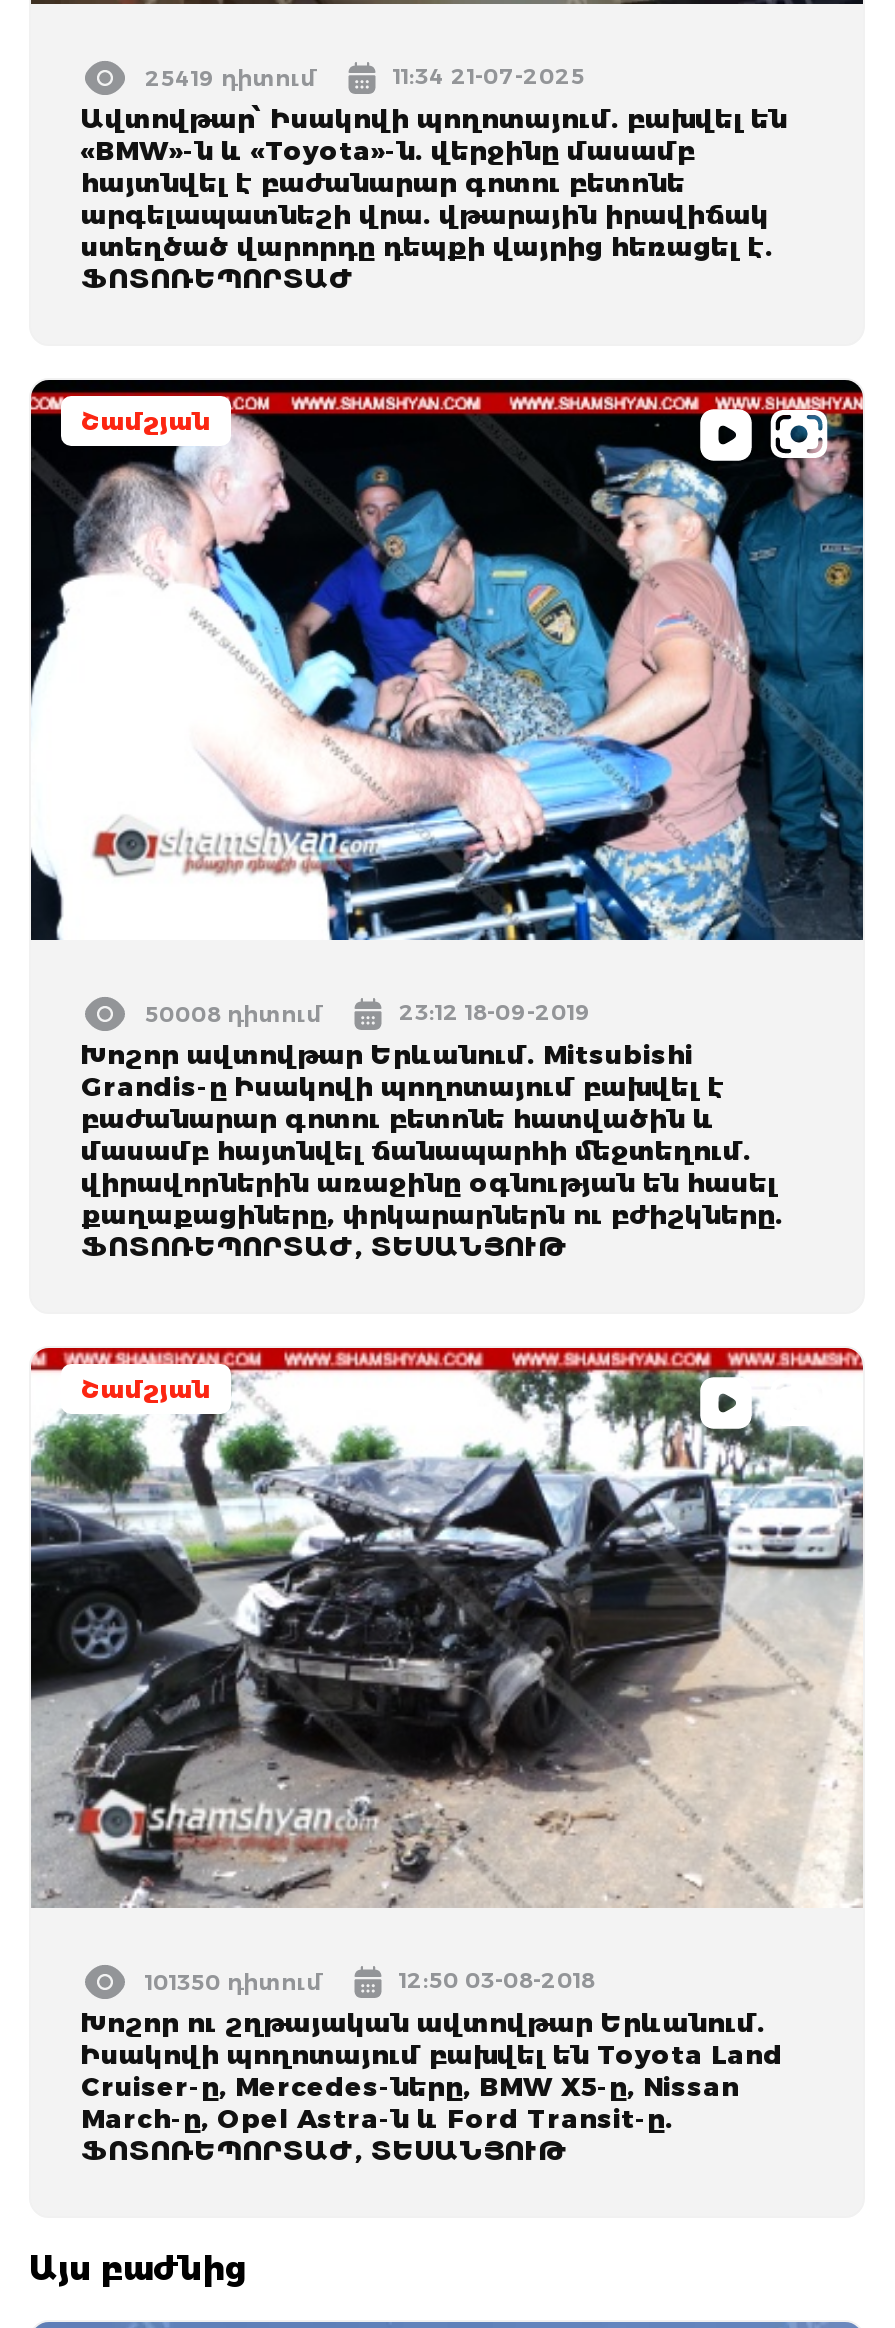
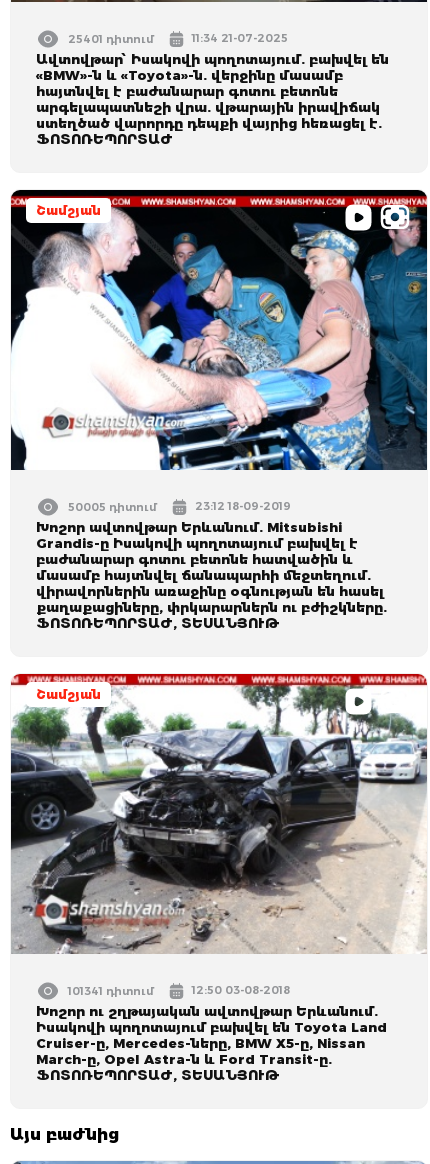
- 25419 դիտում
+ 25401 դիտում

- 50008 դիտում
+ 50005 դիտում

- 101350 դիտում
+ 101341 դիտում
